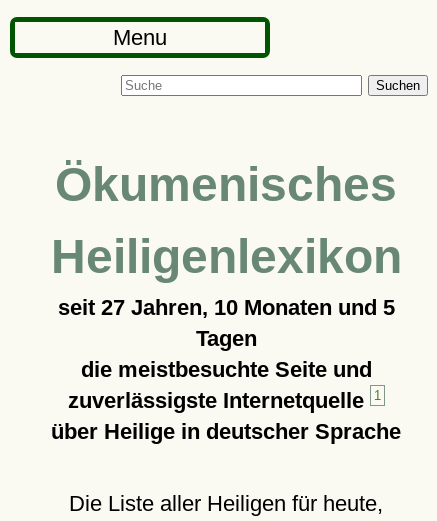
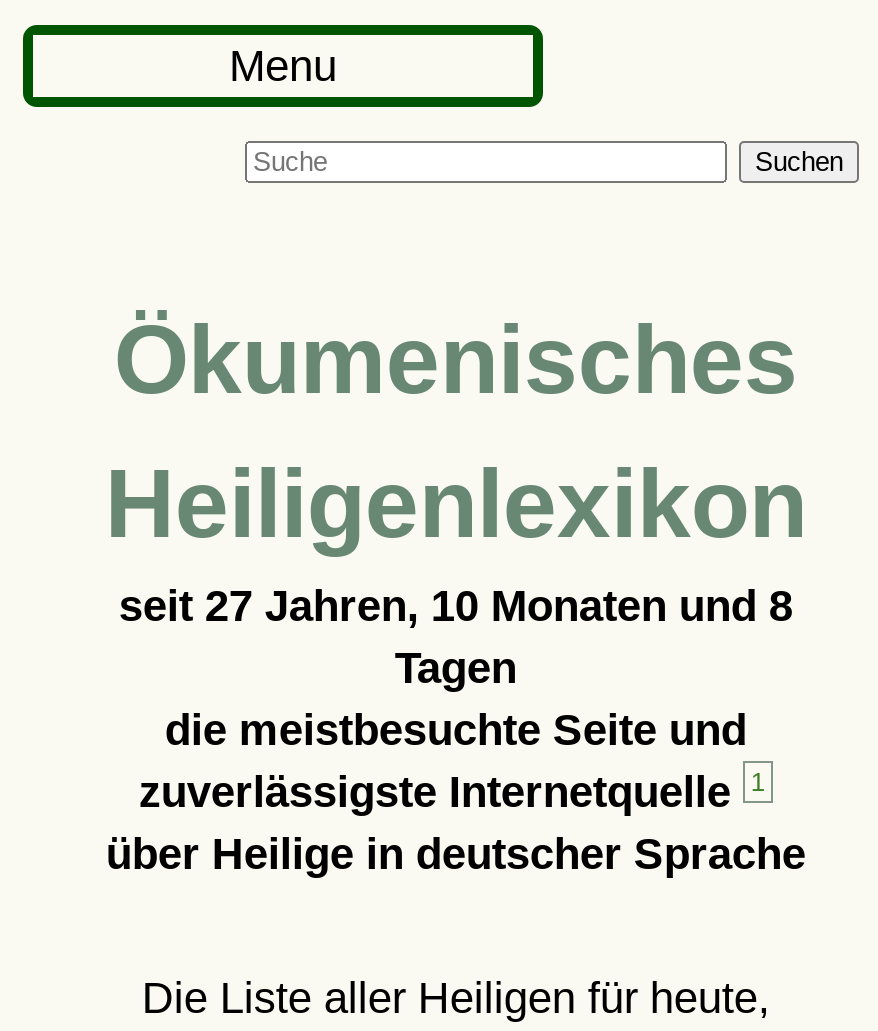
- seit 27 Jahren, 10 Monaten und 5
+ seit 27 Jahren, 10 Monaten und 8
